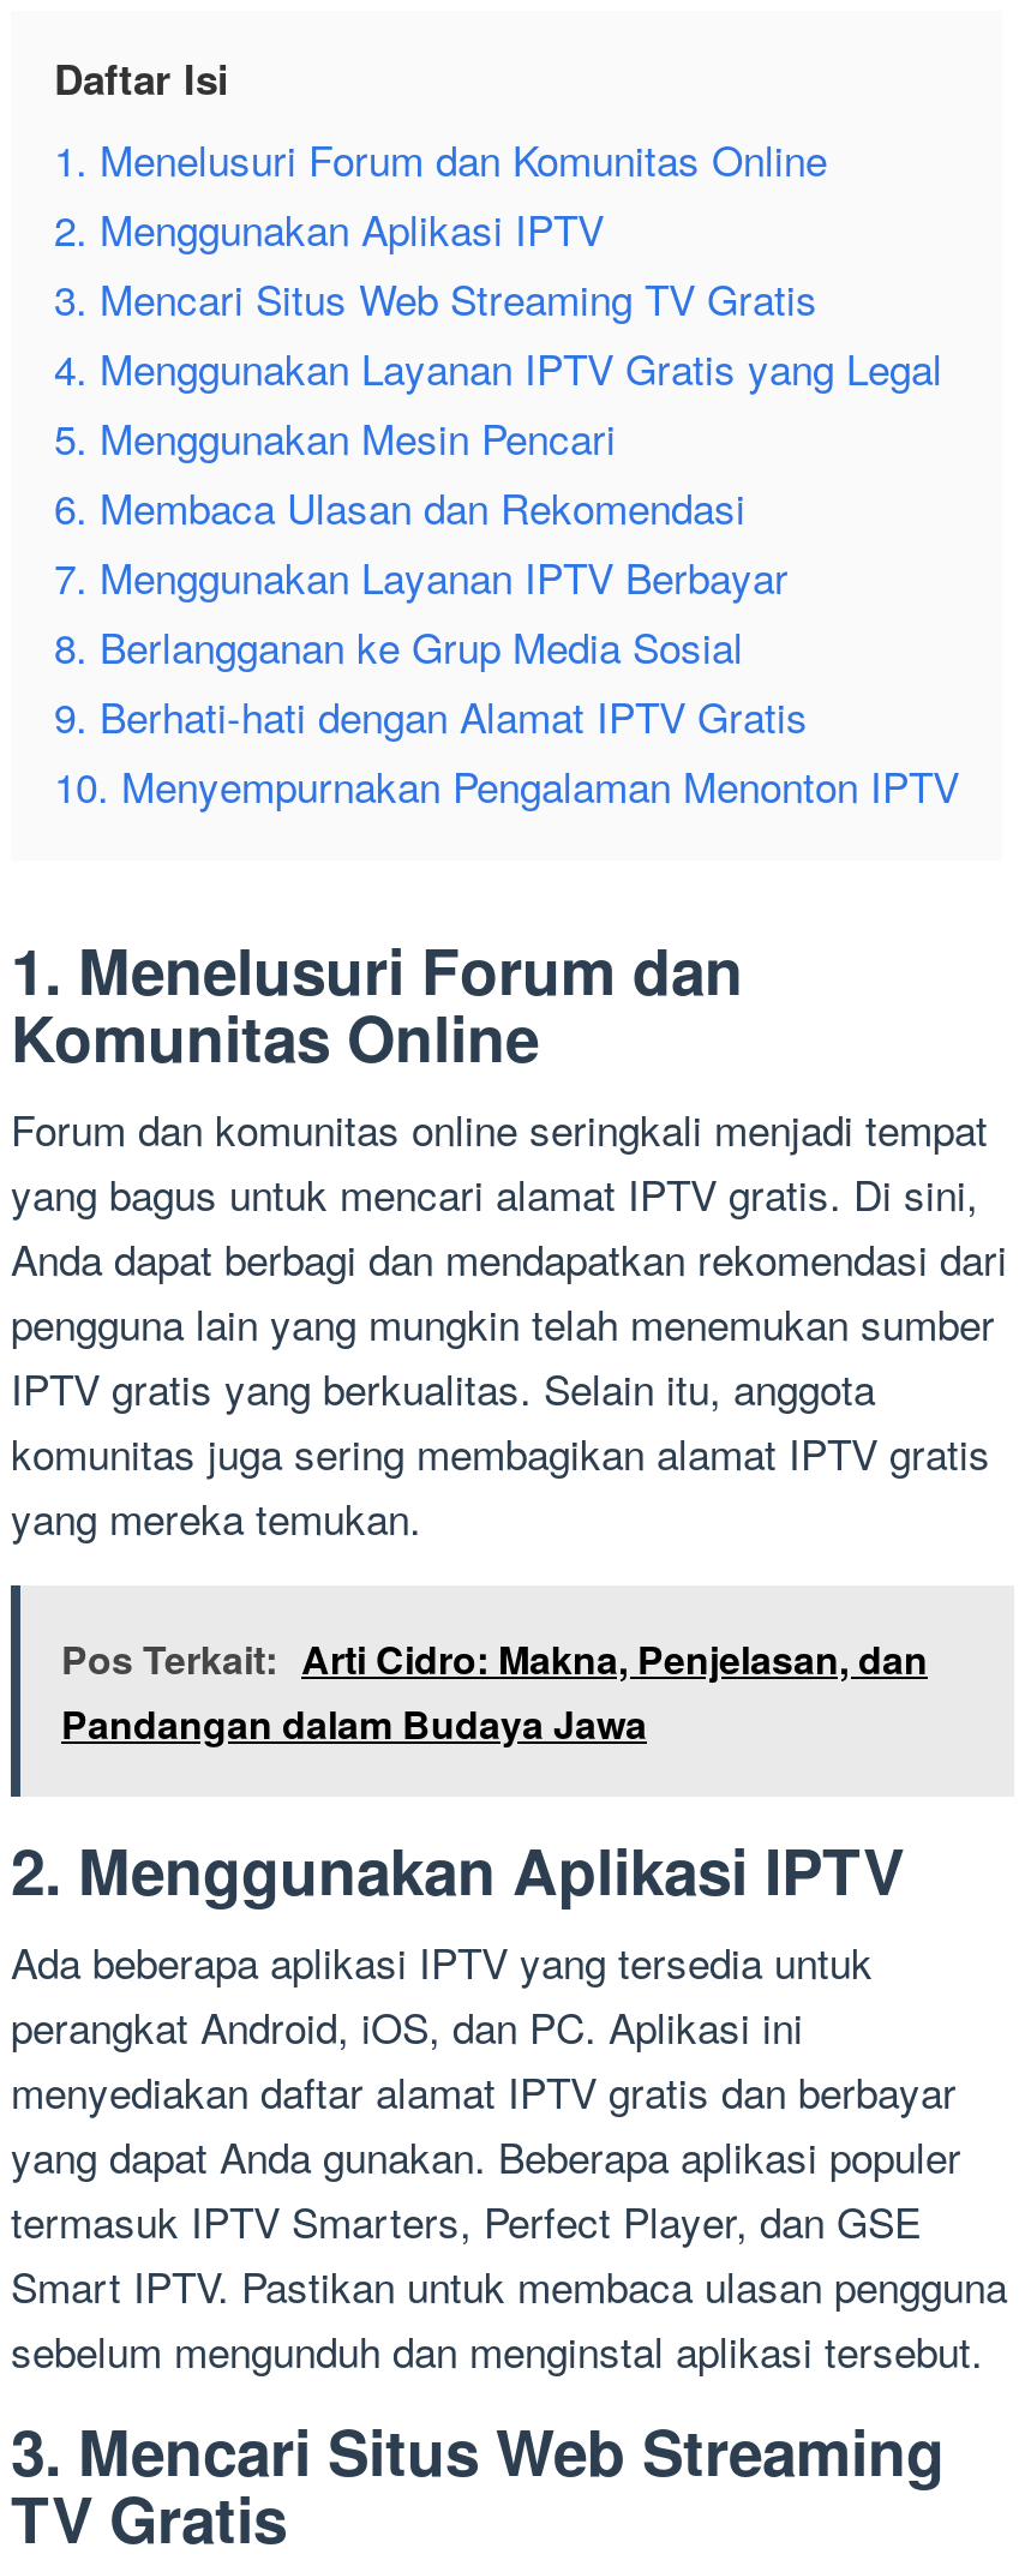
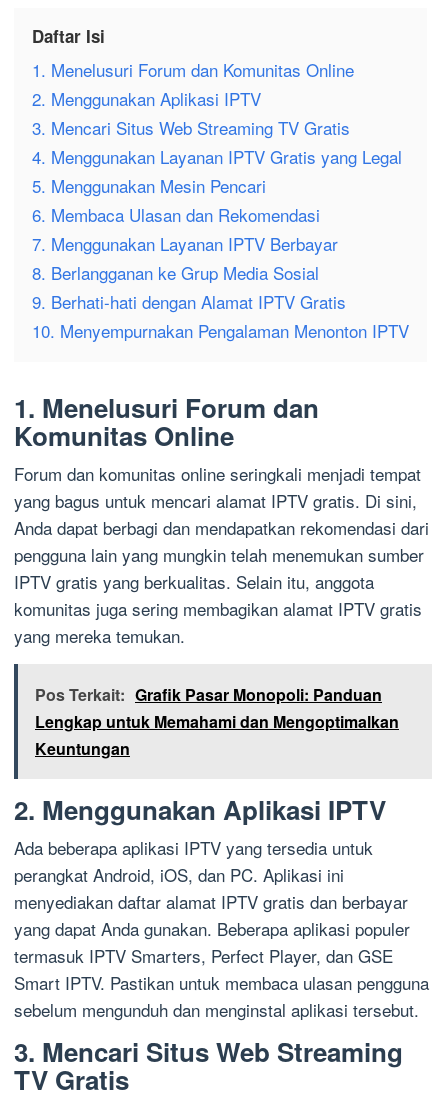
- Pos Terkait: Arti Cidro: Makna, Penjelasan, dan
- Pandangan dalam Budaya Jawa
+ Pos Terkait: Grafik Pasar Monopoli: Panduan
+ Lengkap untuk Memahami dan Mengoptimalkan
+ Keuntungan
